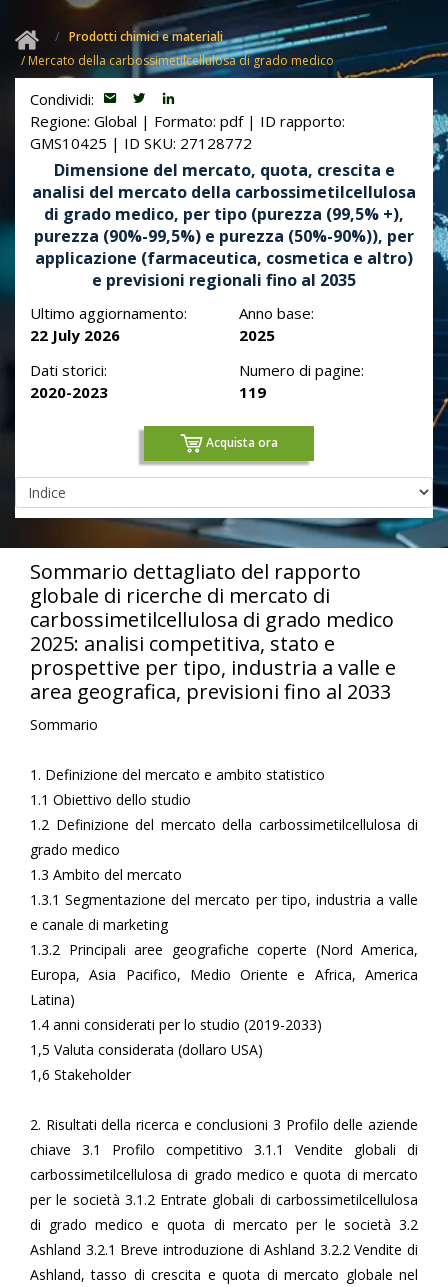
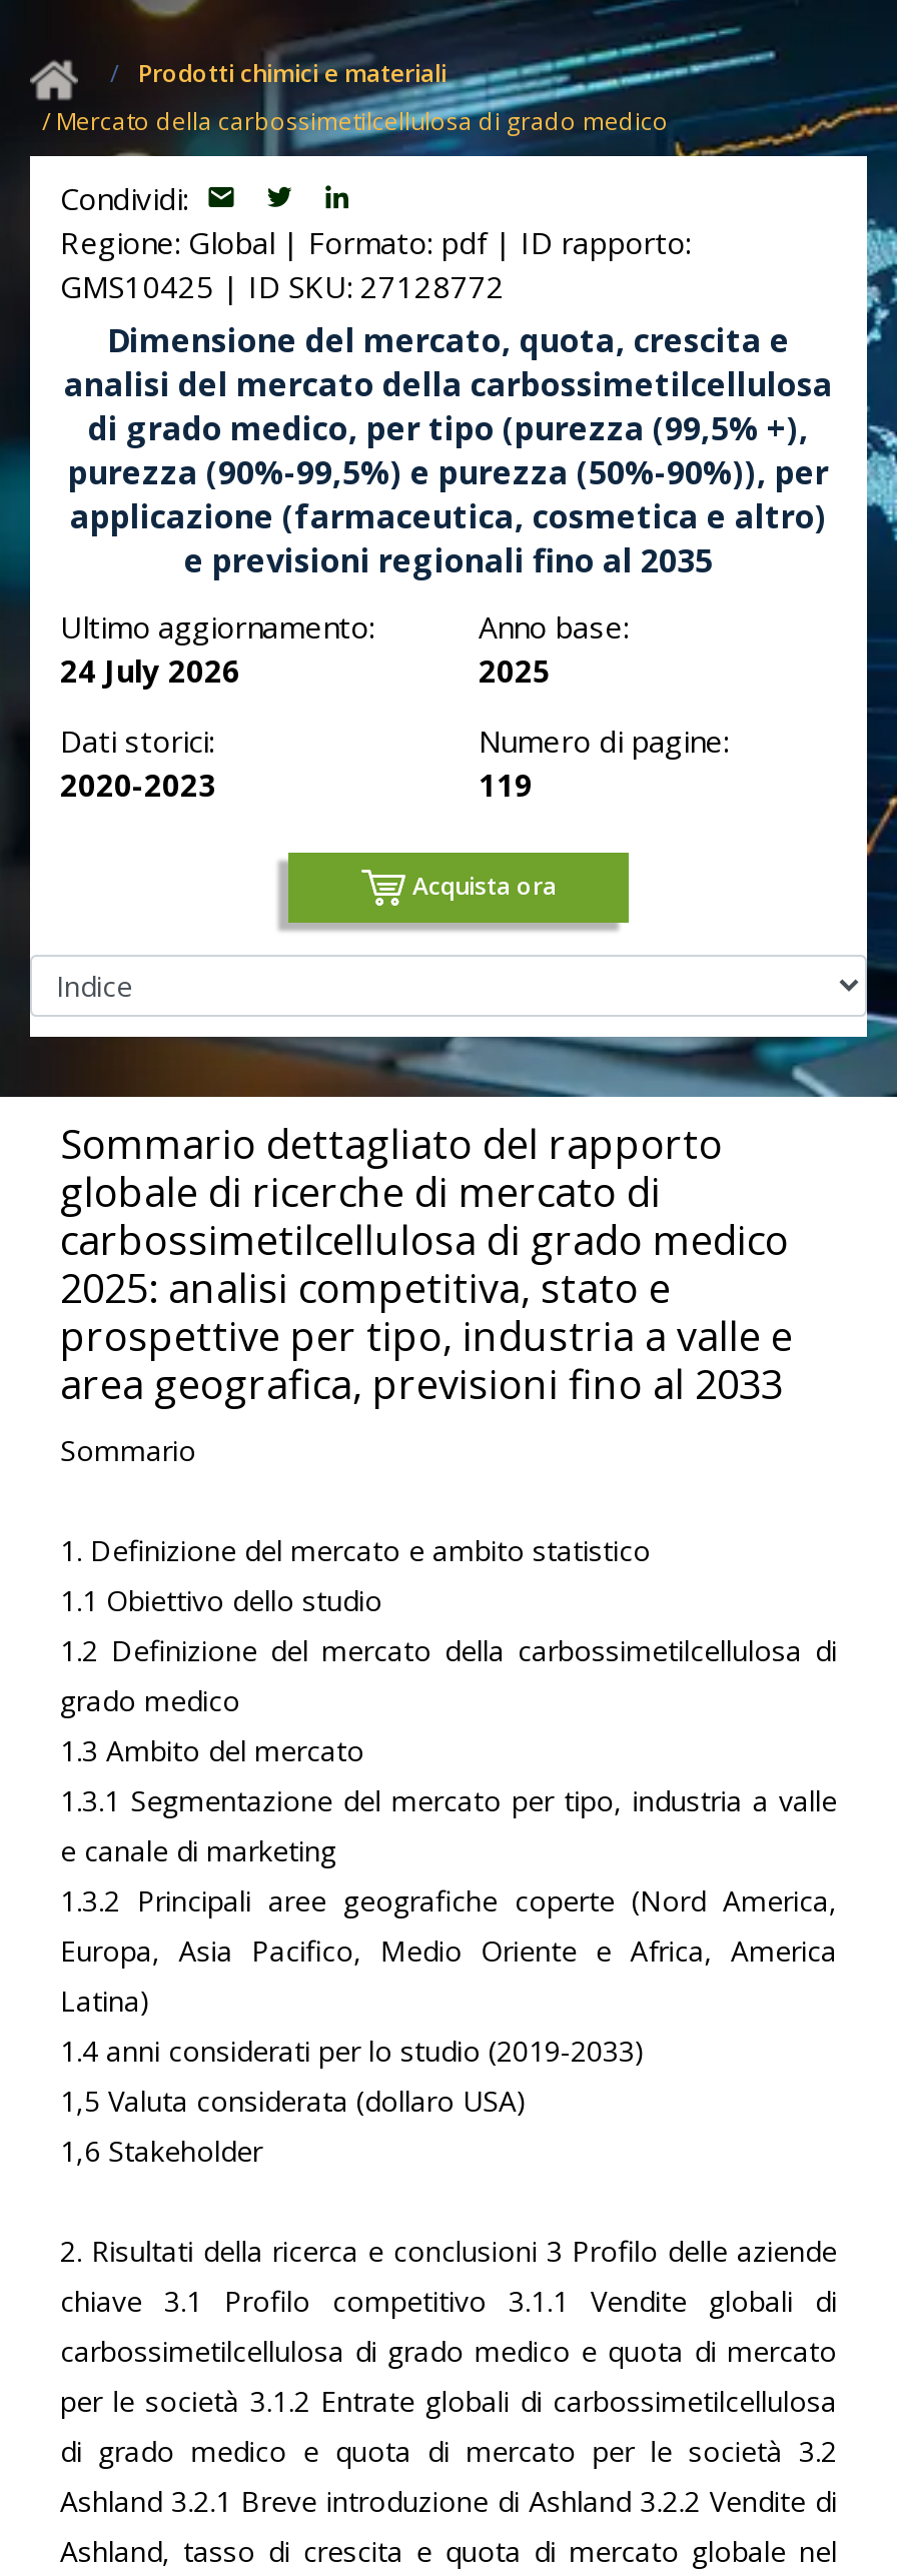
- 22 July 2026
+ 24 July 2026
